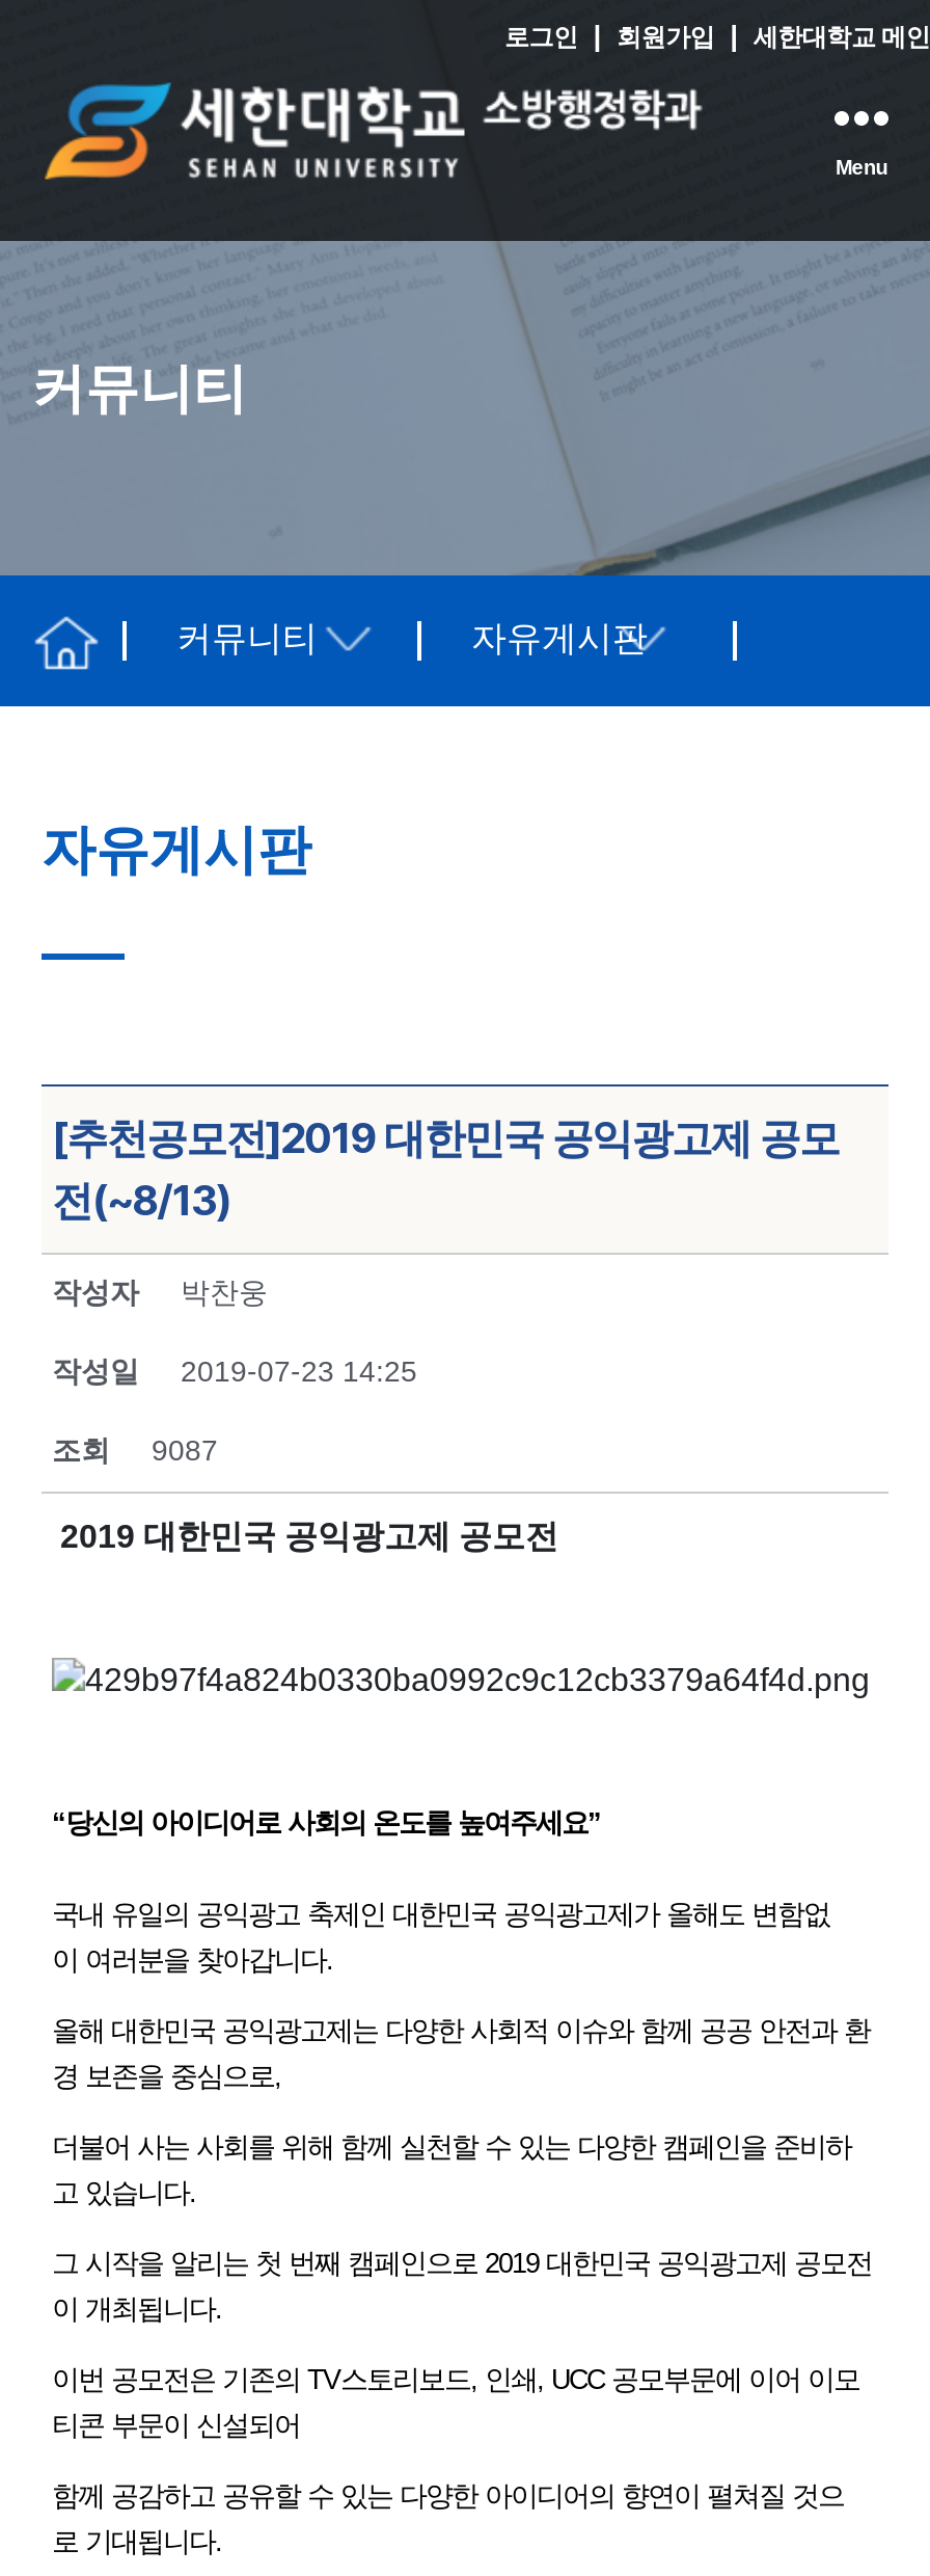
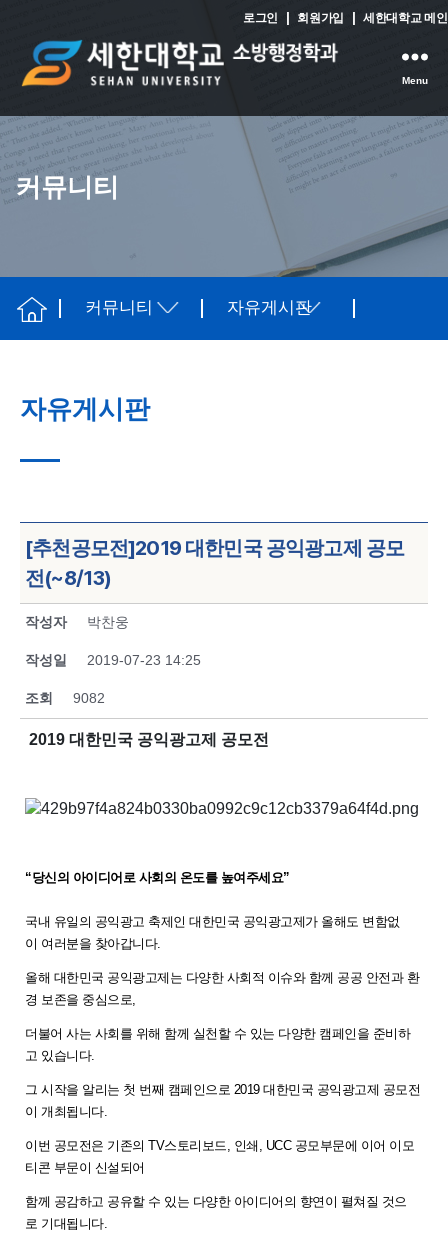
- 조회 9087
+ 조회 9082
